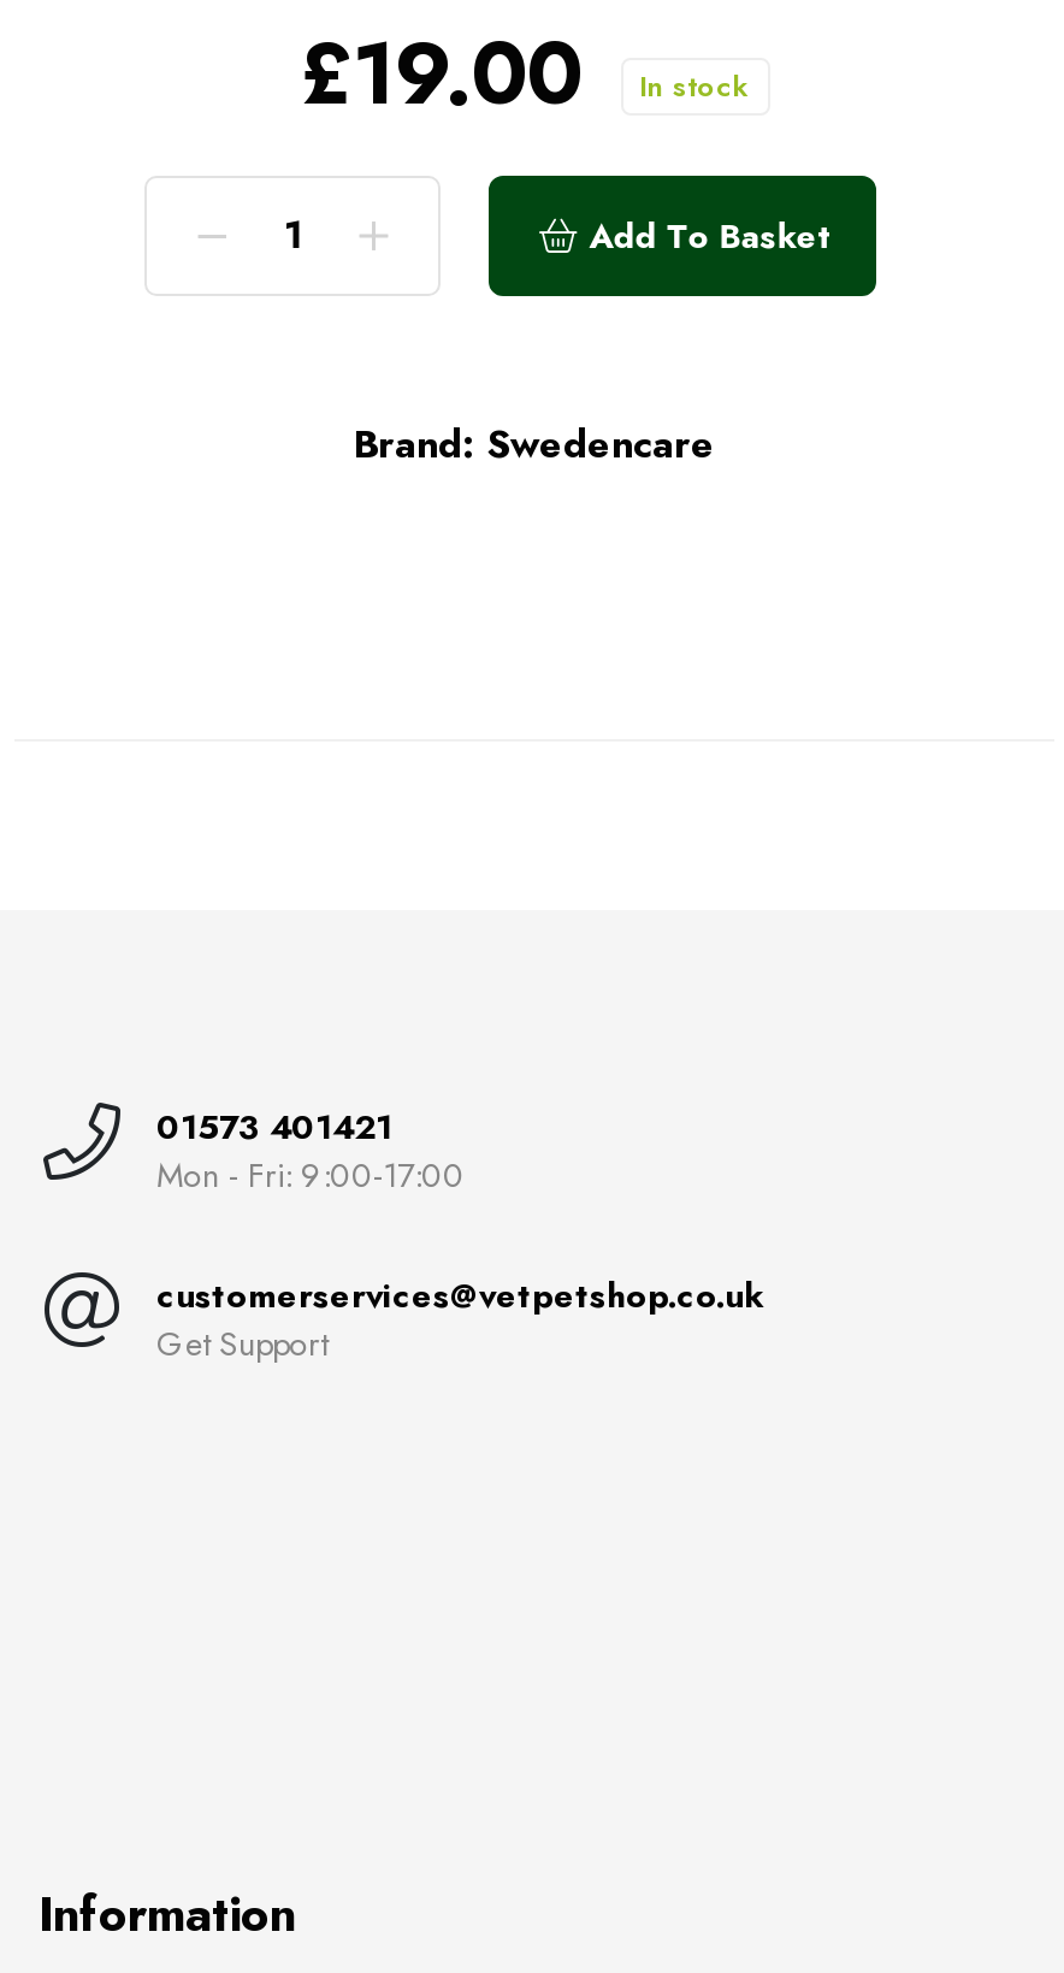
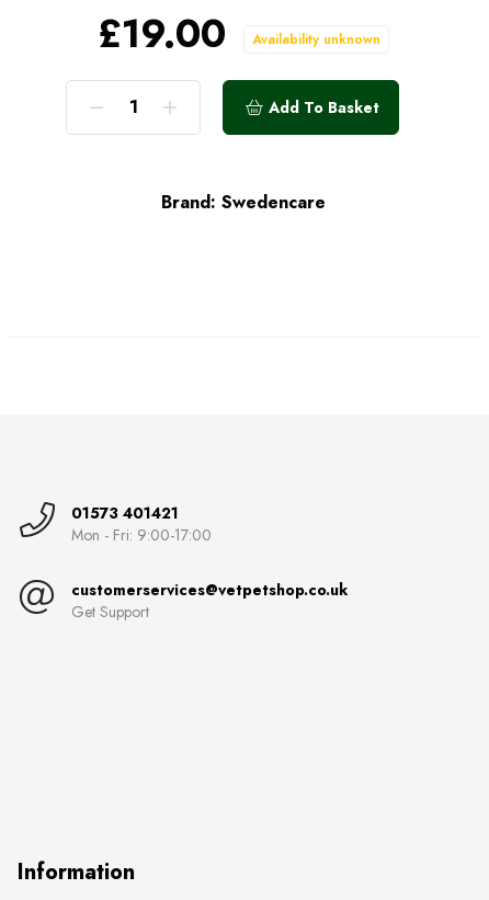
- In stock
+ Availability unknown
